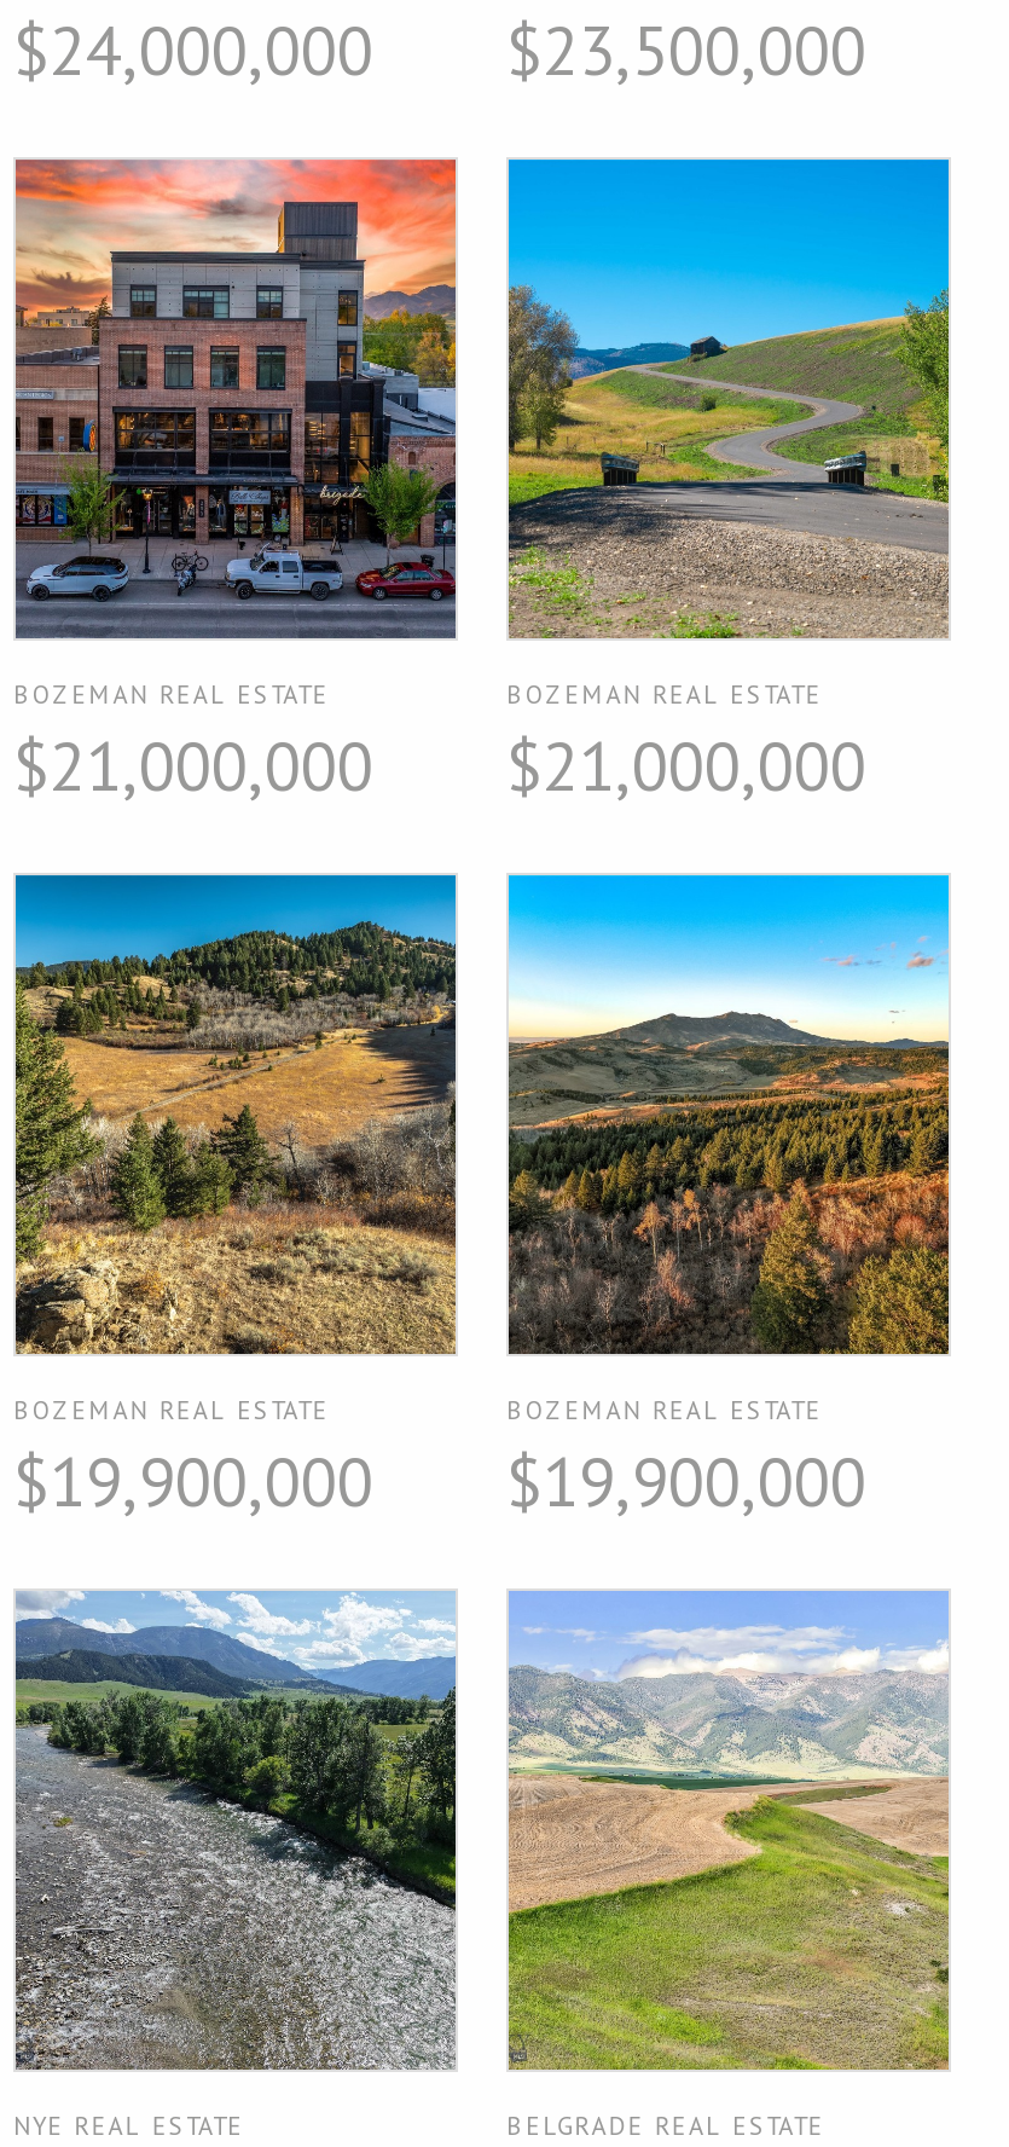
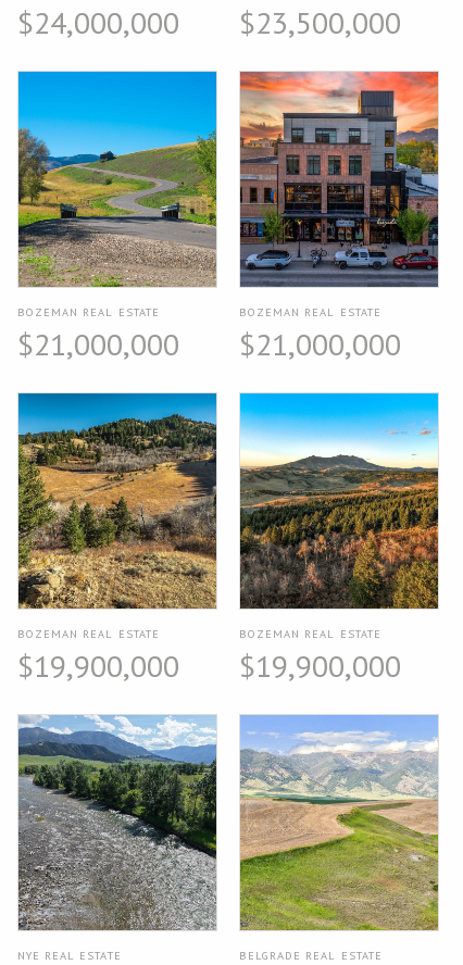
- [image]
+ [image]

- [image]
+ [image]
